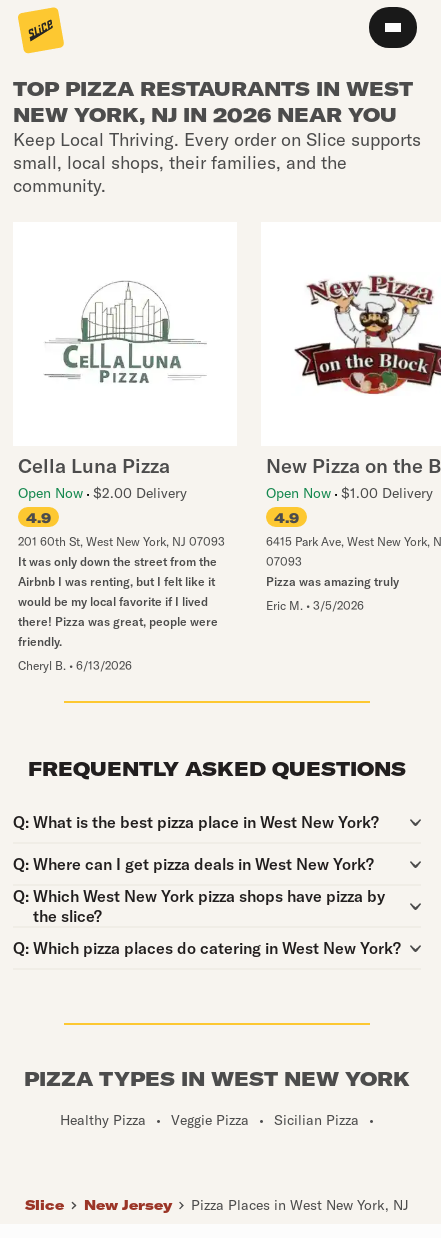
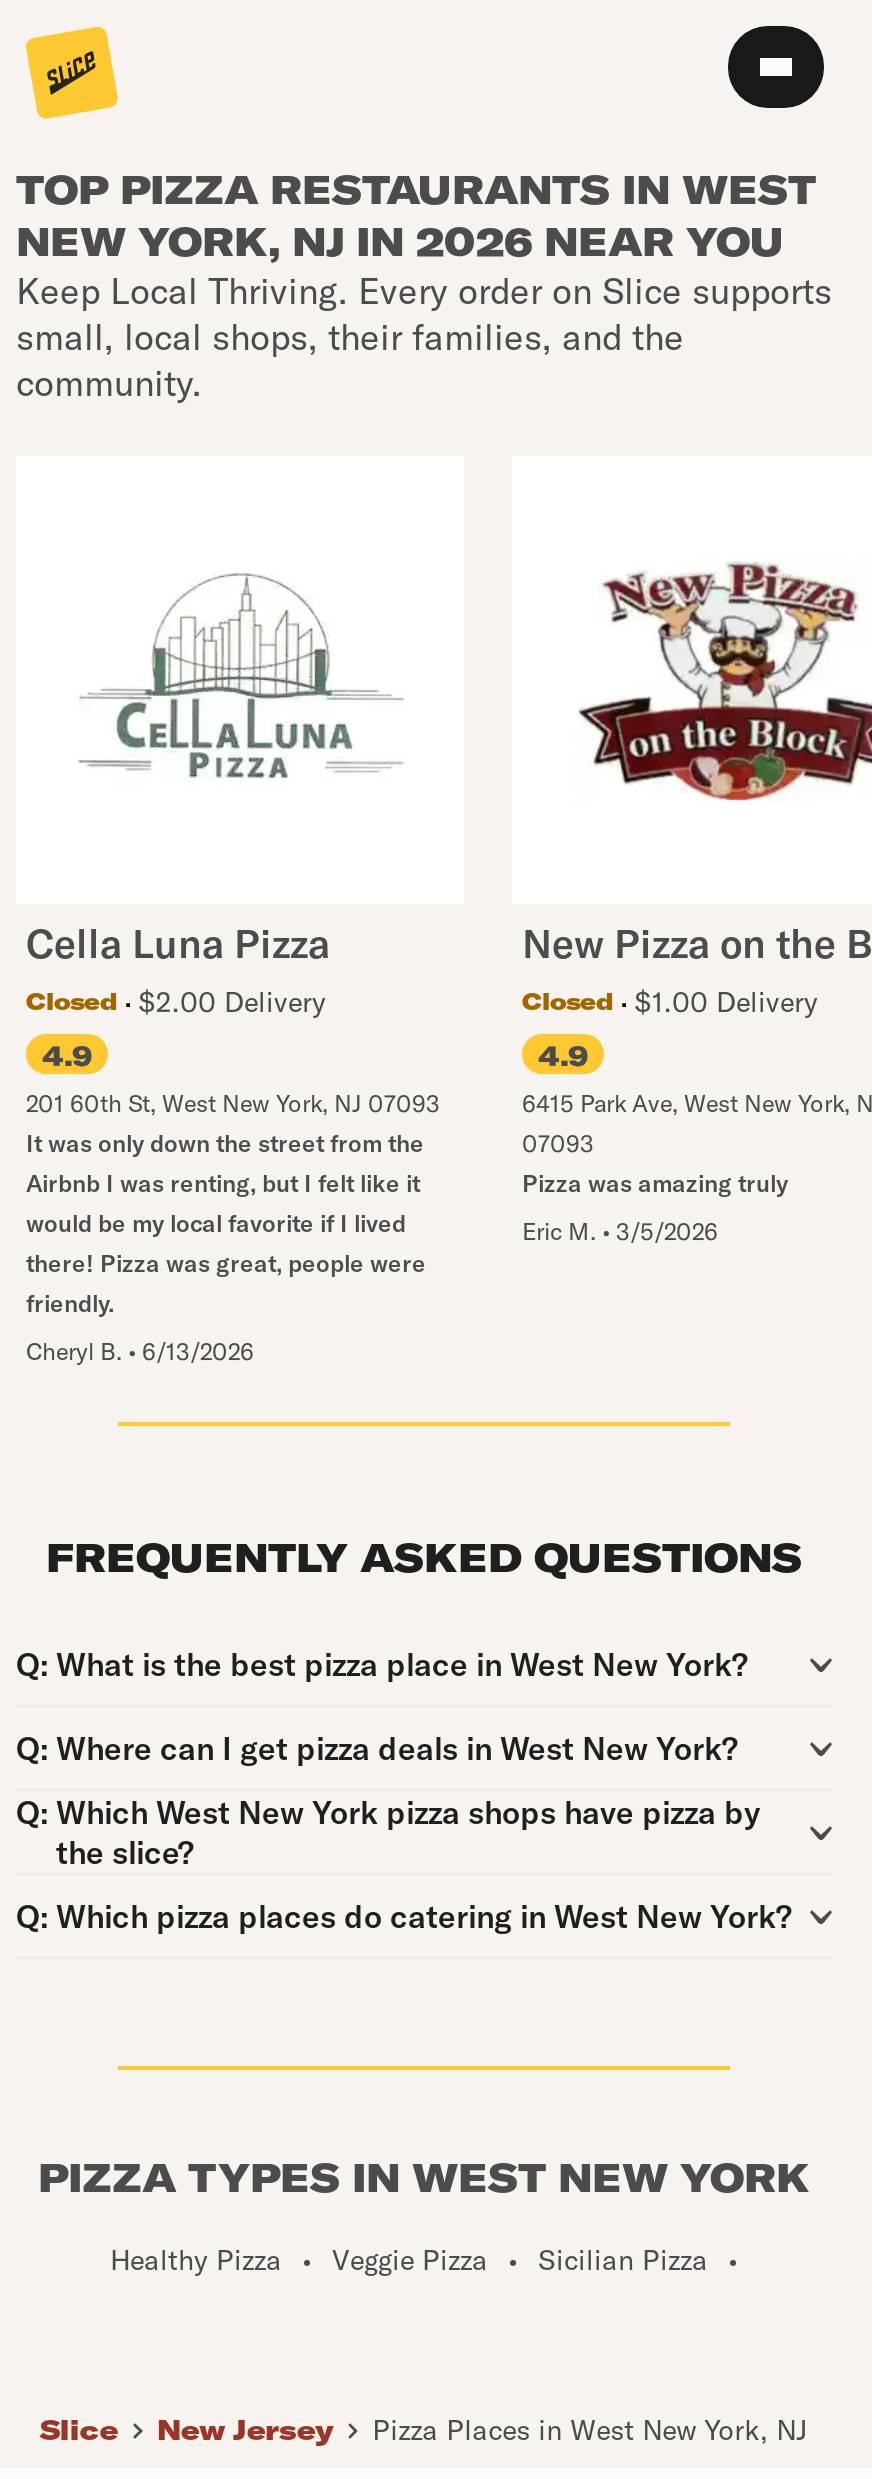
- Open Now $2.00 Delivery
+ Closed
+ $2.00 Delivery

- Open Now $1.00 Delivery
+ Closed
+ $1.00 Delivery
